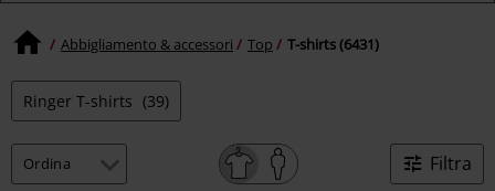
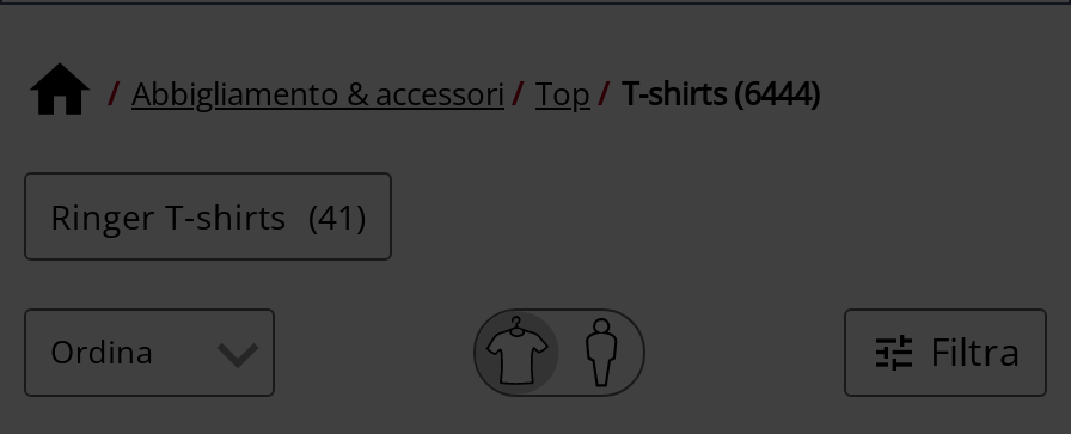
- Abbigliamento & accessori Top T-shirts (6431)
+ Abbigliamento & accessori Top T-shirts (6444)

- Ringer T-shirts (39)
+ Ringer T-shirts (41)
